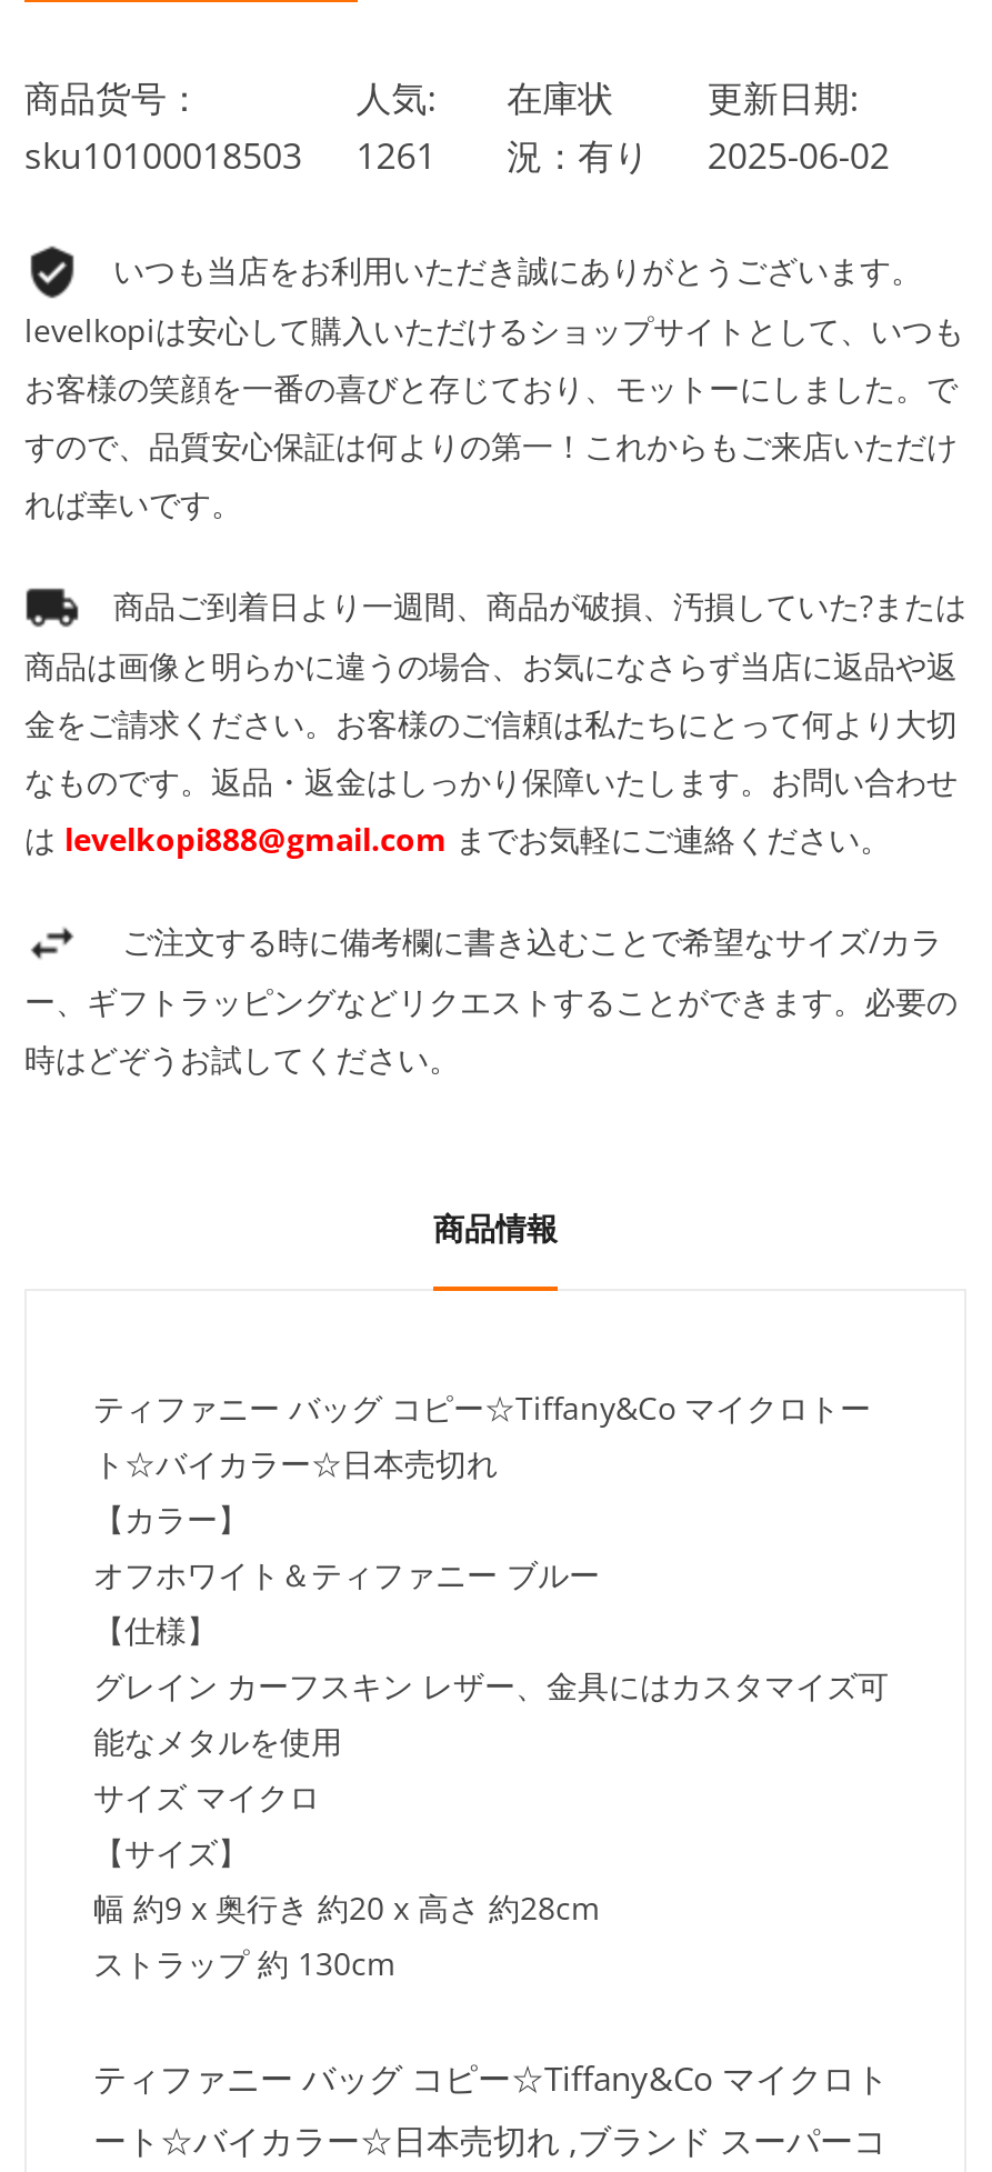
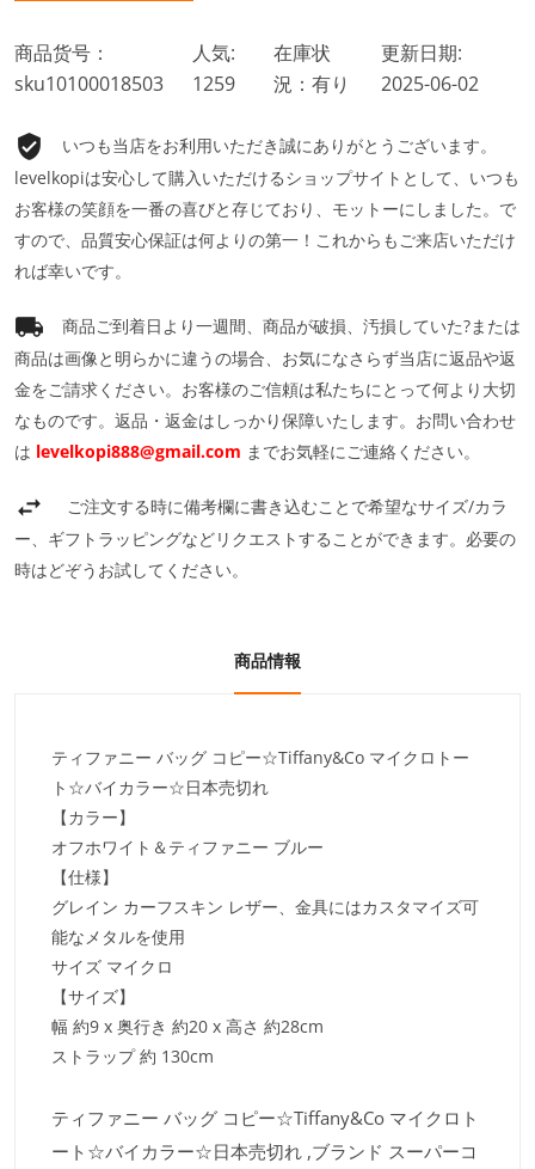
- sku10100018503 1261 況：有り 2025-06-02
+ sku10100018503 1259 況：有り 2025-06-02
